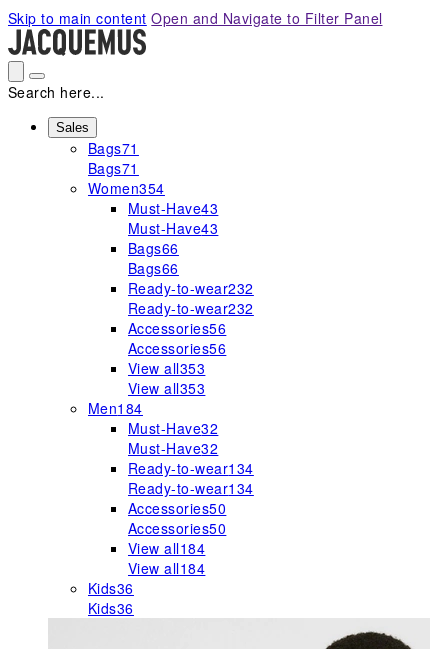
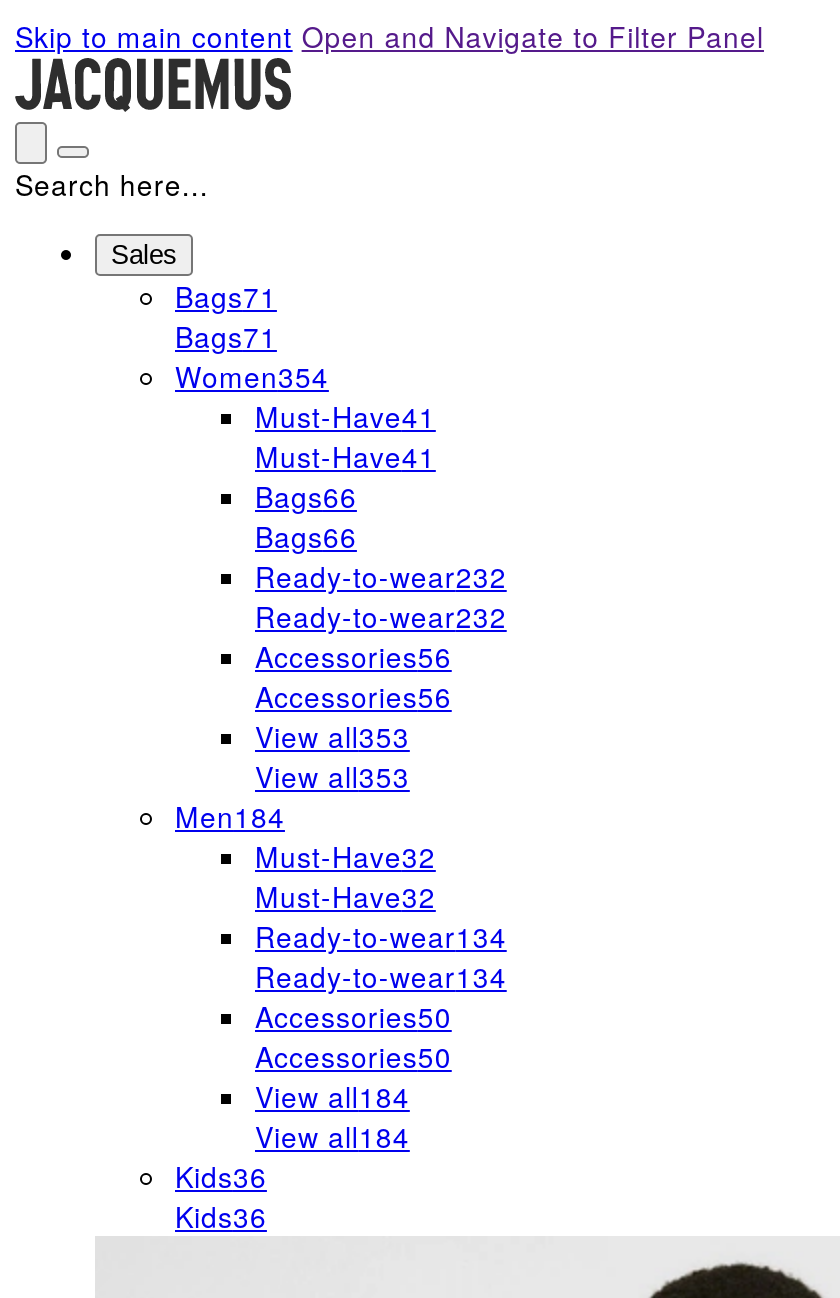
- Must-Have43
+ Must-Have41

- Must-Have43
+ Must-Have41
